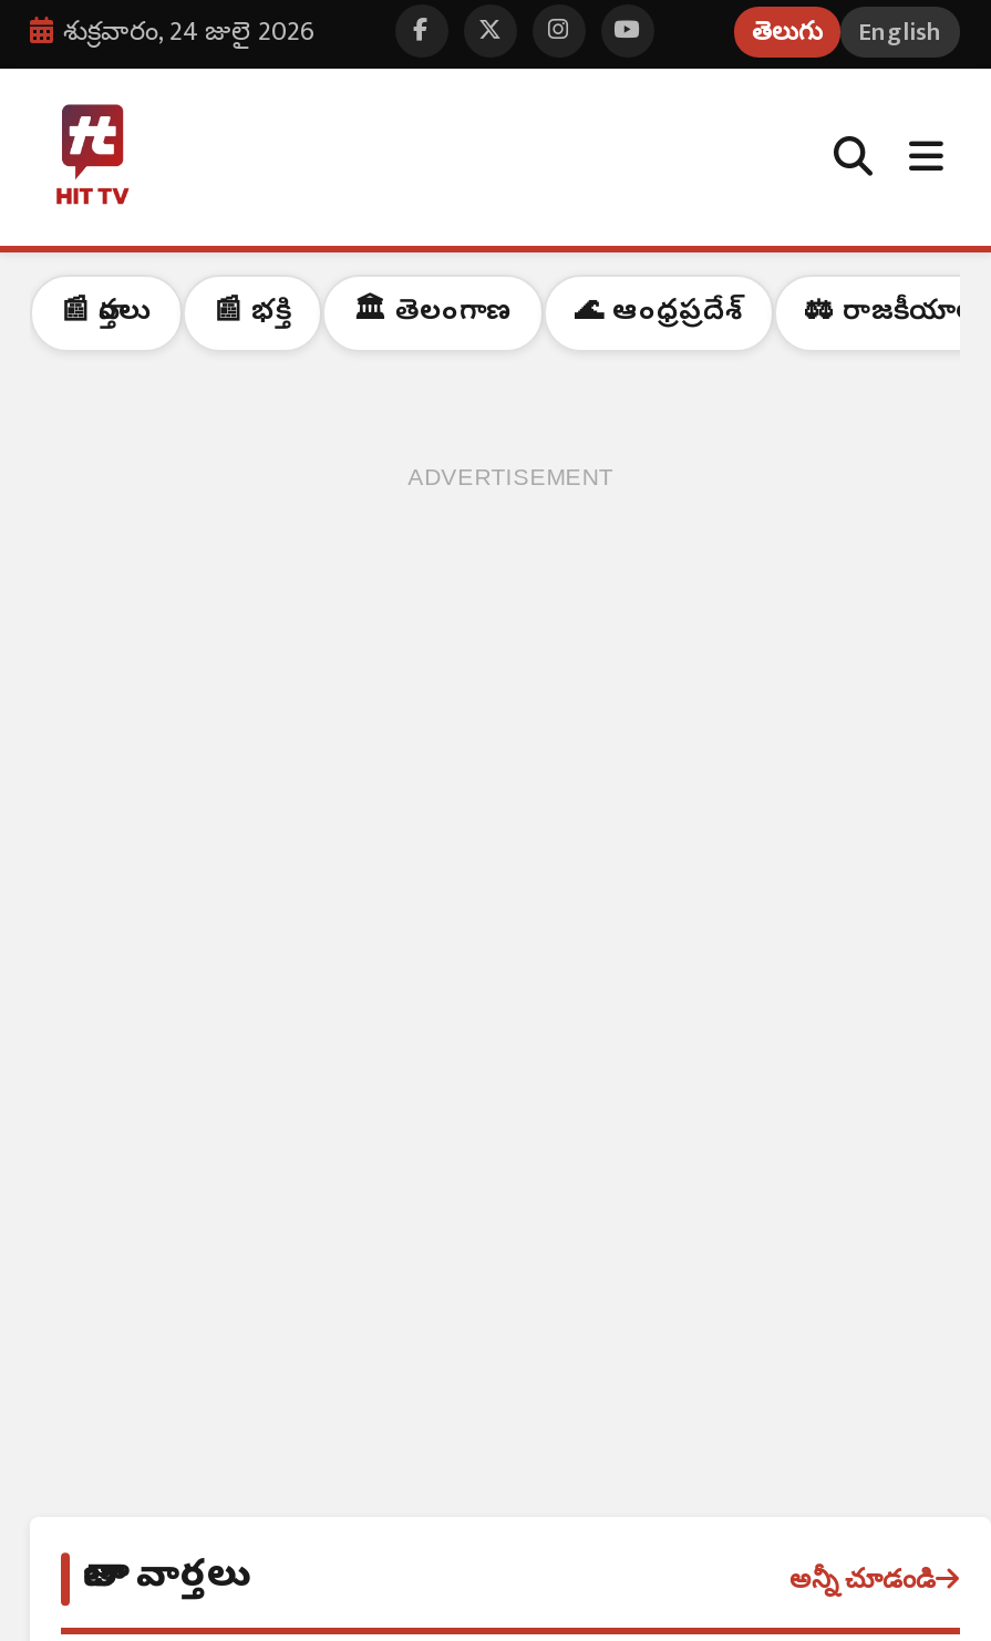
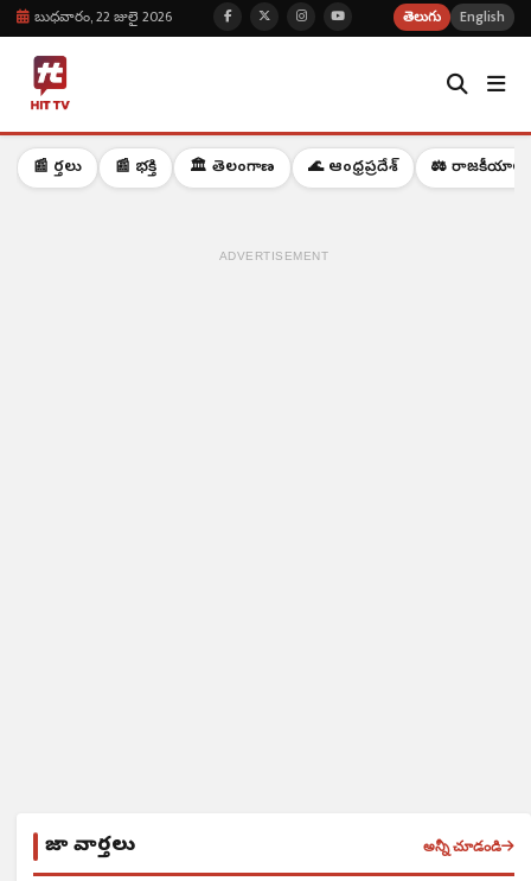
- శుక్రవారం, 24 జులై 2026
+ బుధవారం, 22 జులై 2026
